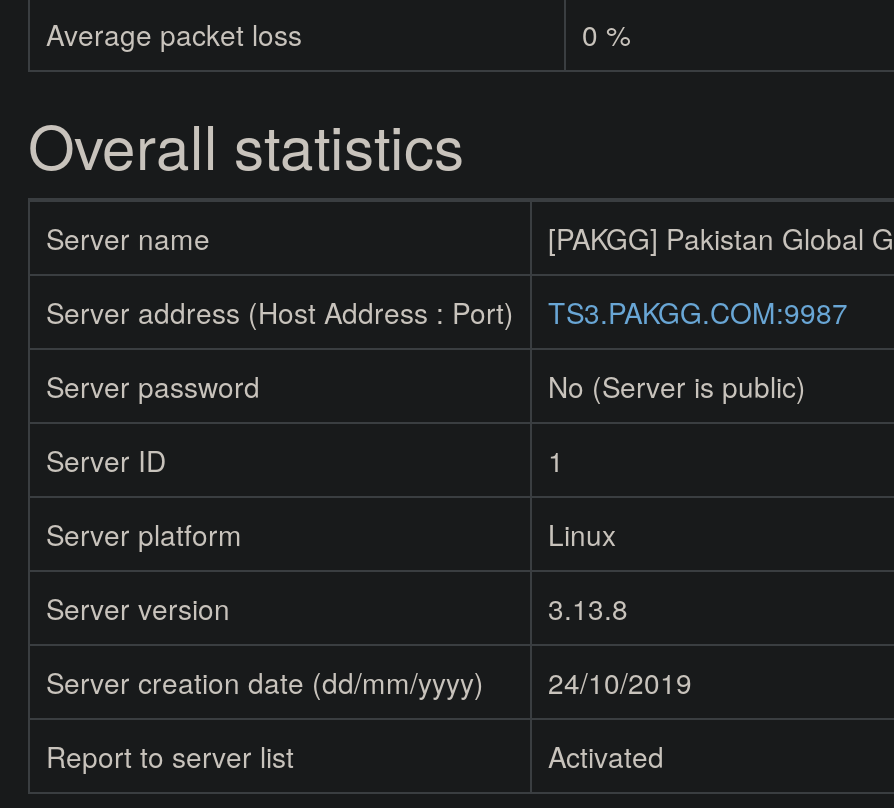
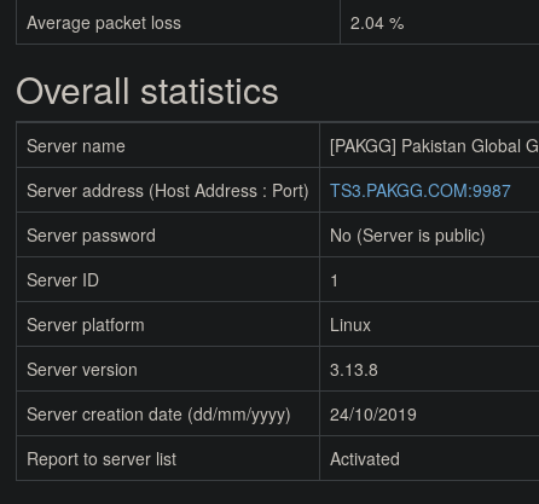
- 0 %
+ 2.04 %
